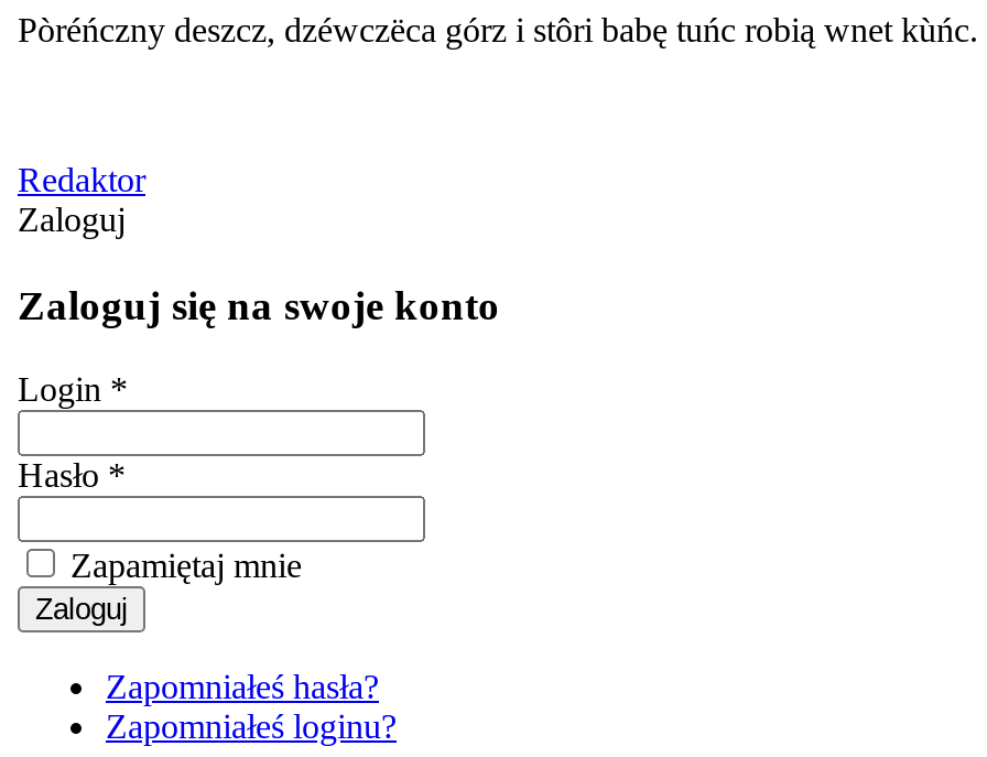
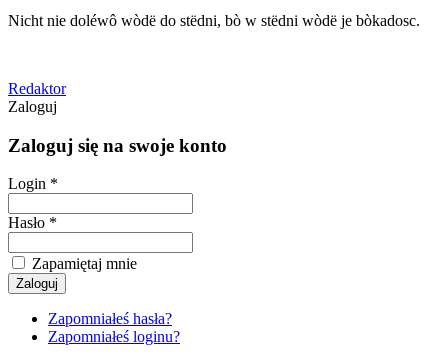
- Pòréńczny deszcz, dzéwczëca górz i stôri babę tuńc robią wnet kùńc.
+ Nicht nie doléwô wòdë do stëdni, bò w stëdni wòdë je bòkadosc.
